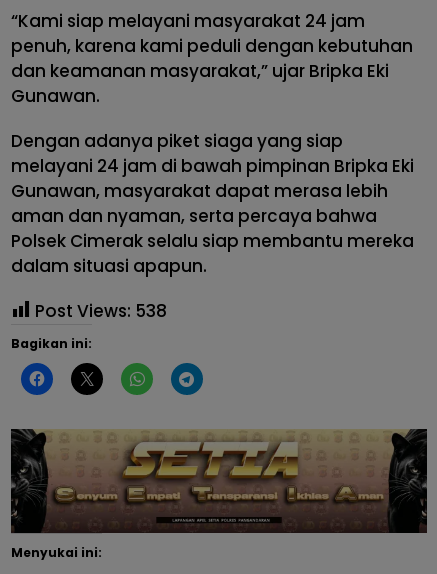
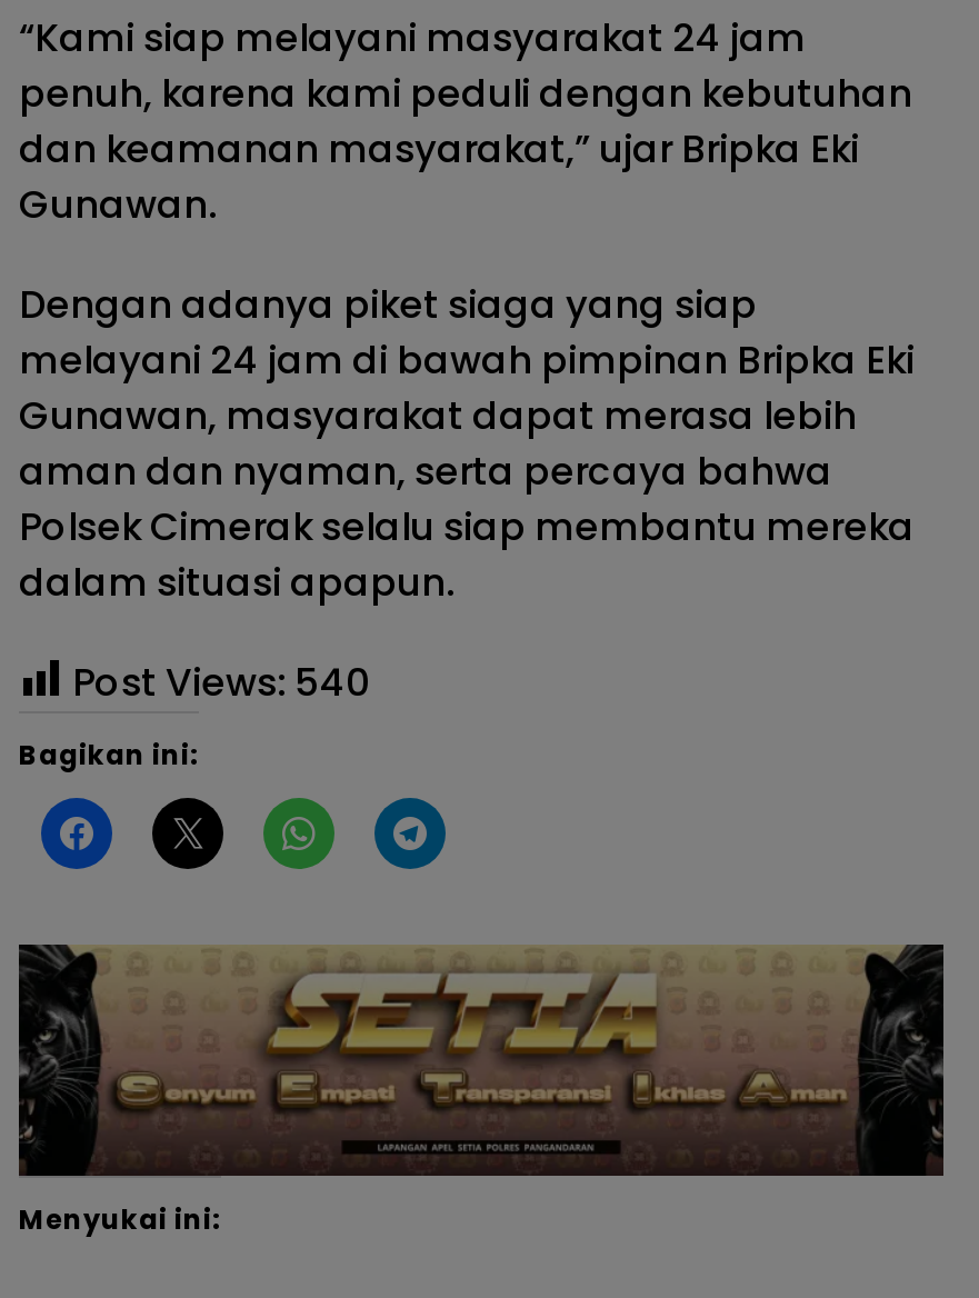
- Post Views: 538
+ Post Views: 540
